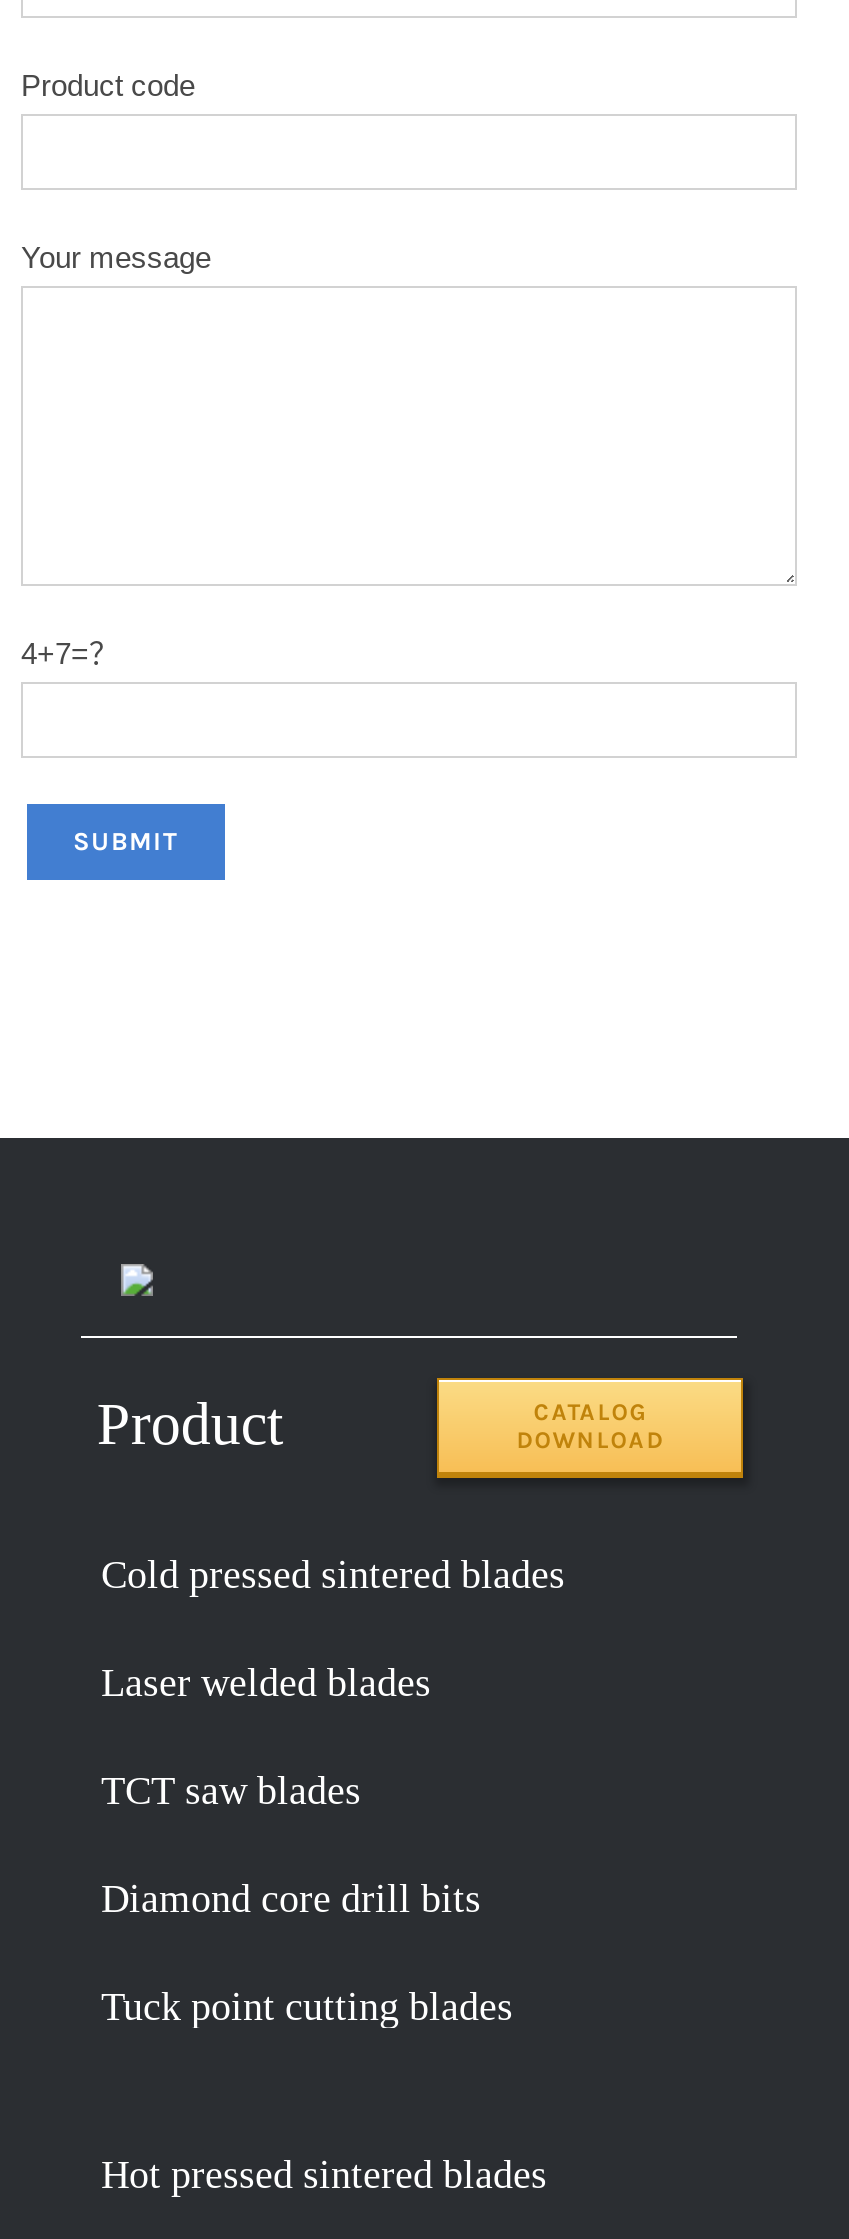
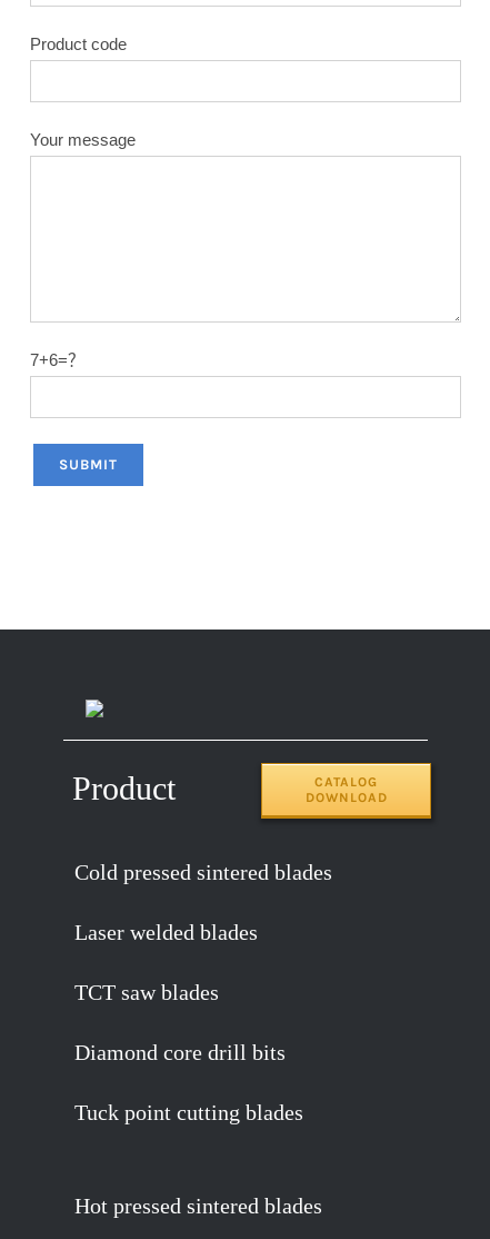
- 4+7=？
+ 7+6=？
